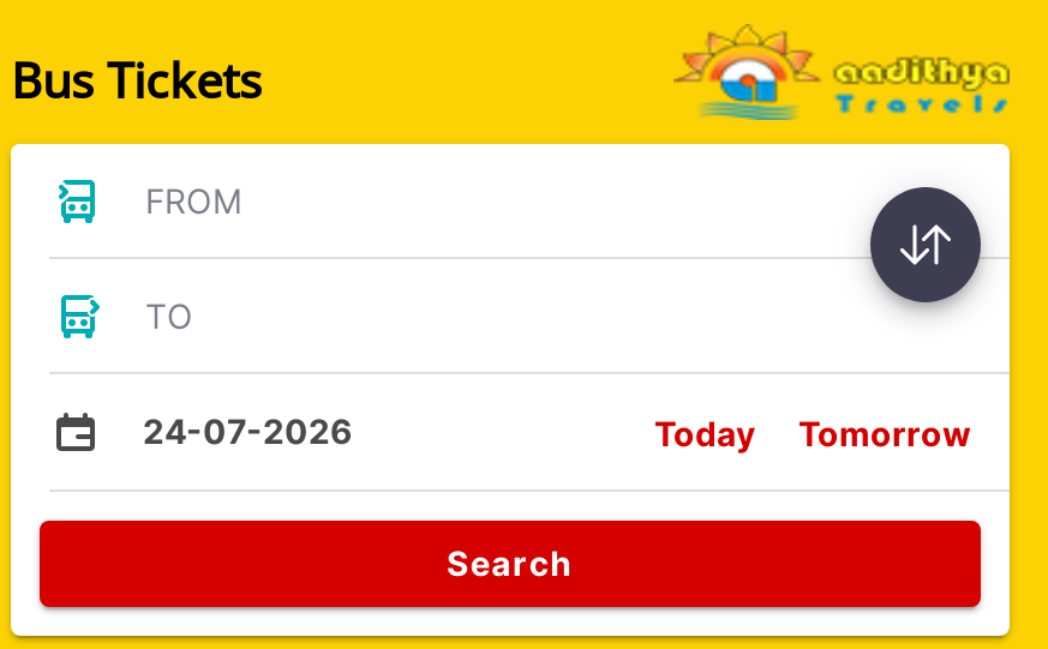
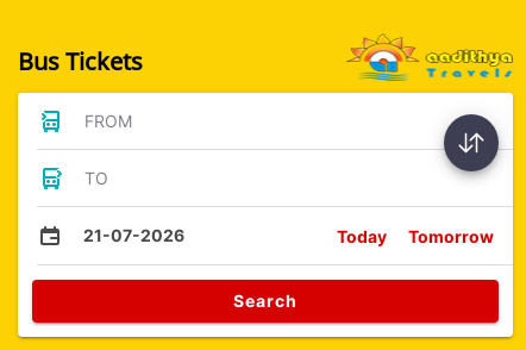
- 24-07-2026
+ 21-07-2026
